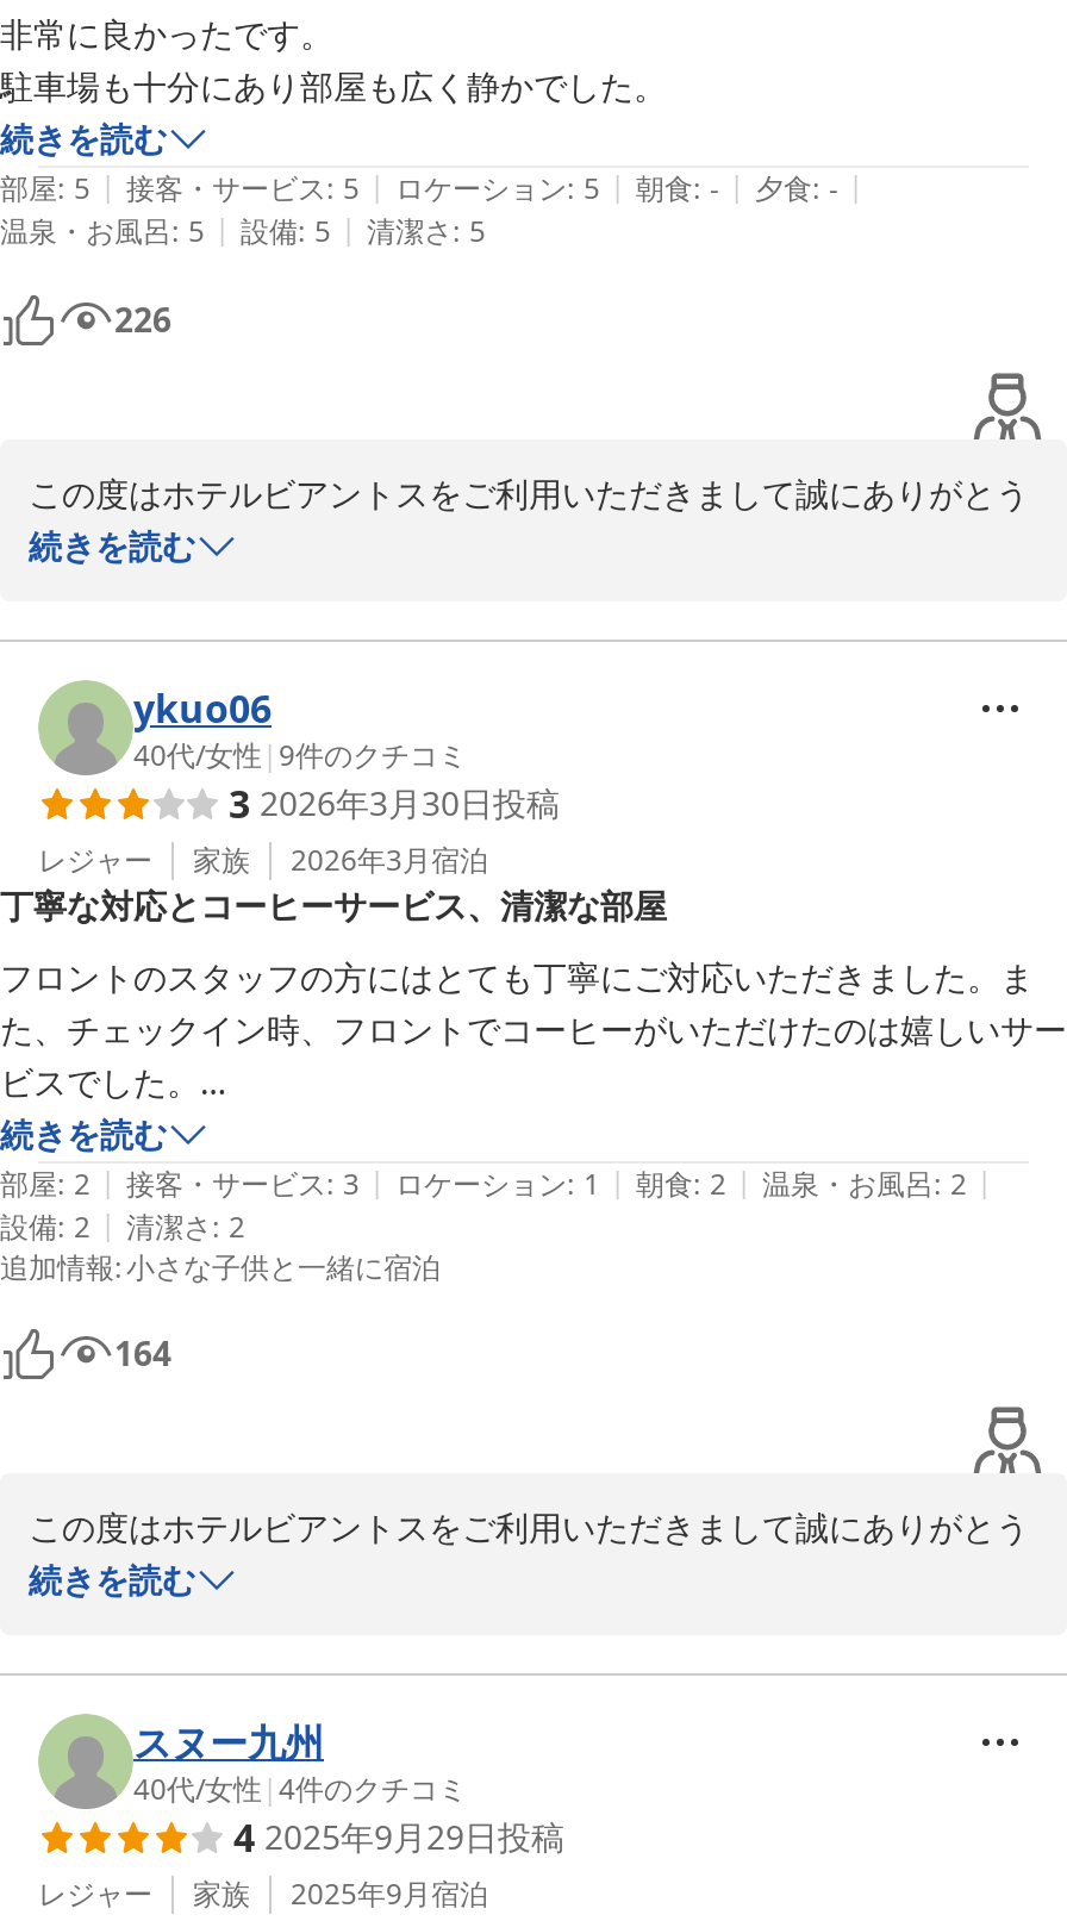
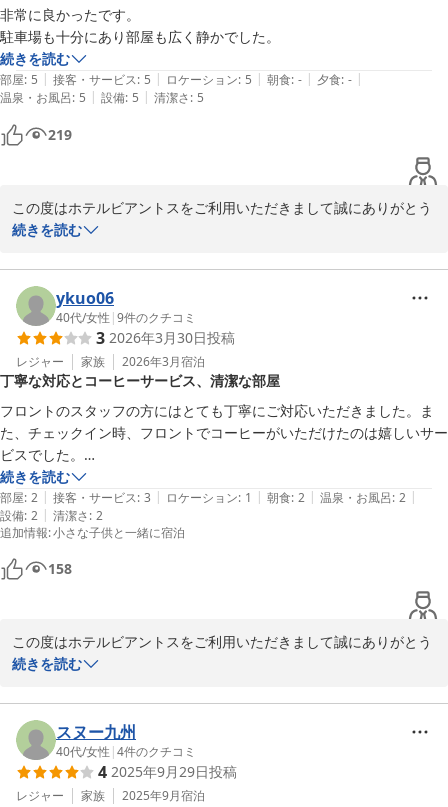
- 226
+ 219

- 164
+ 158
